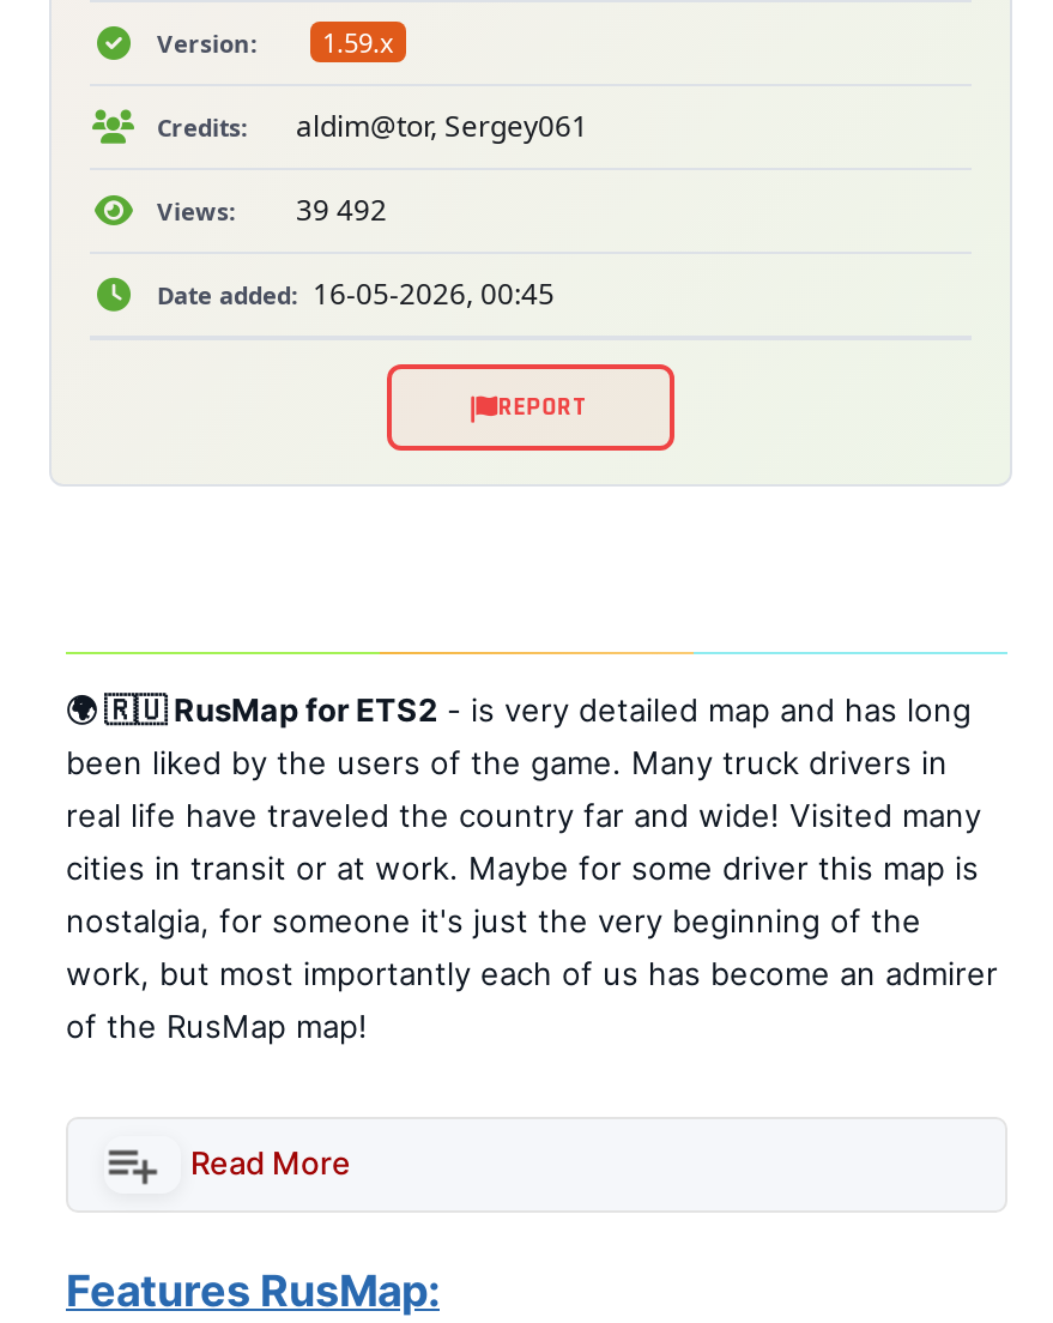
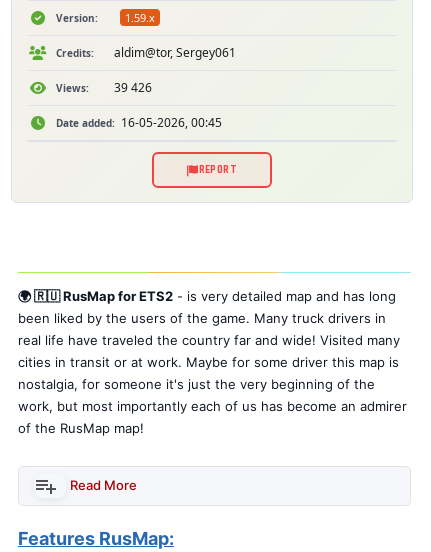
- Views: 39 492
+ Views: 39 426
